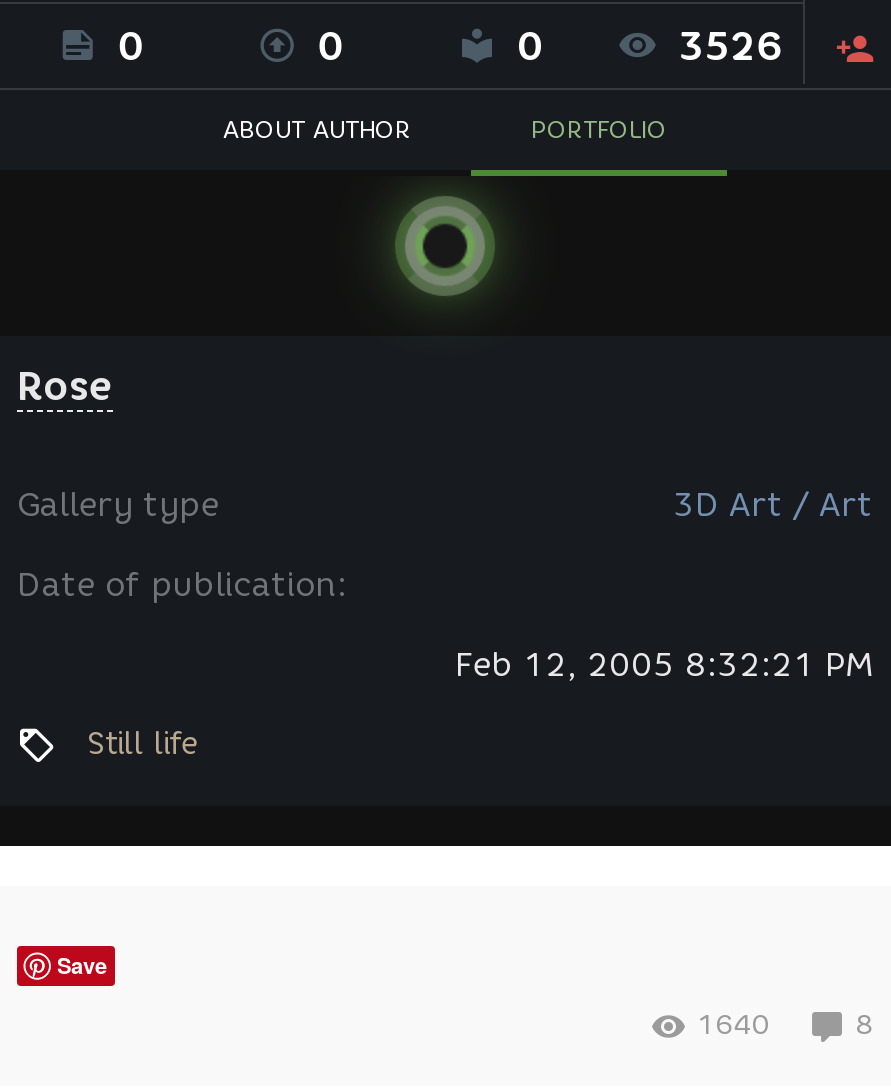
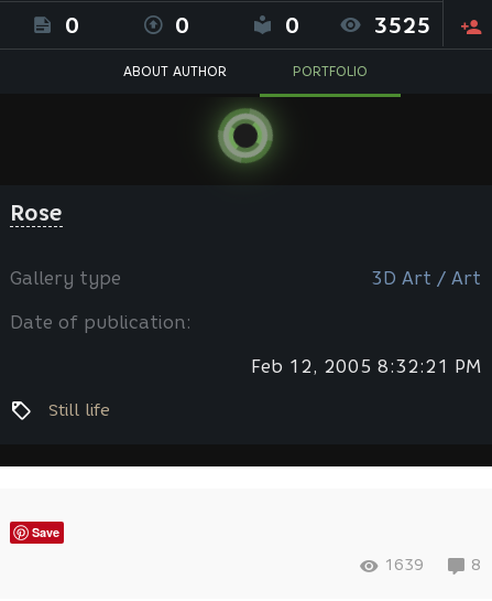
- 3526
+ 3525

- 1640
+ 1639
